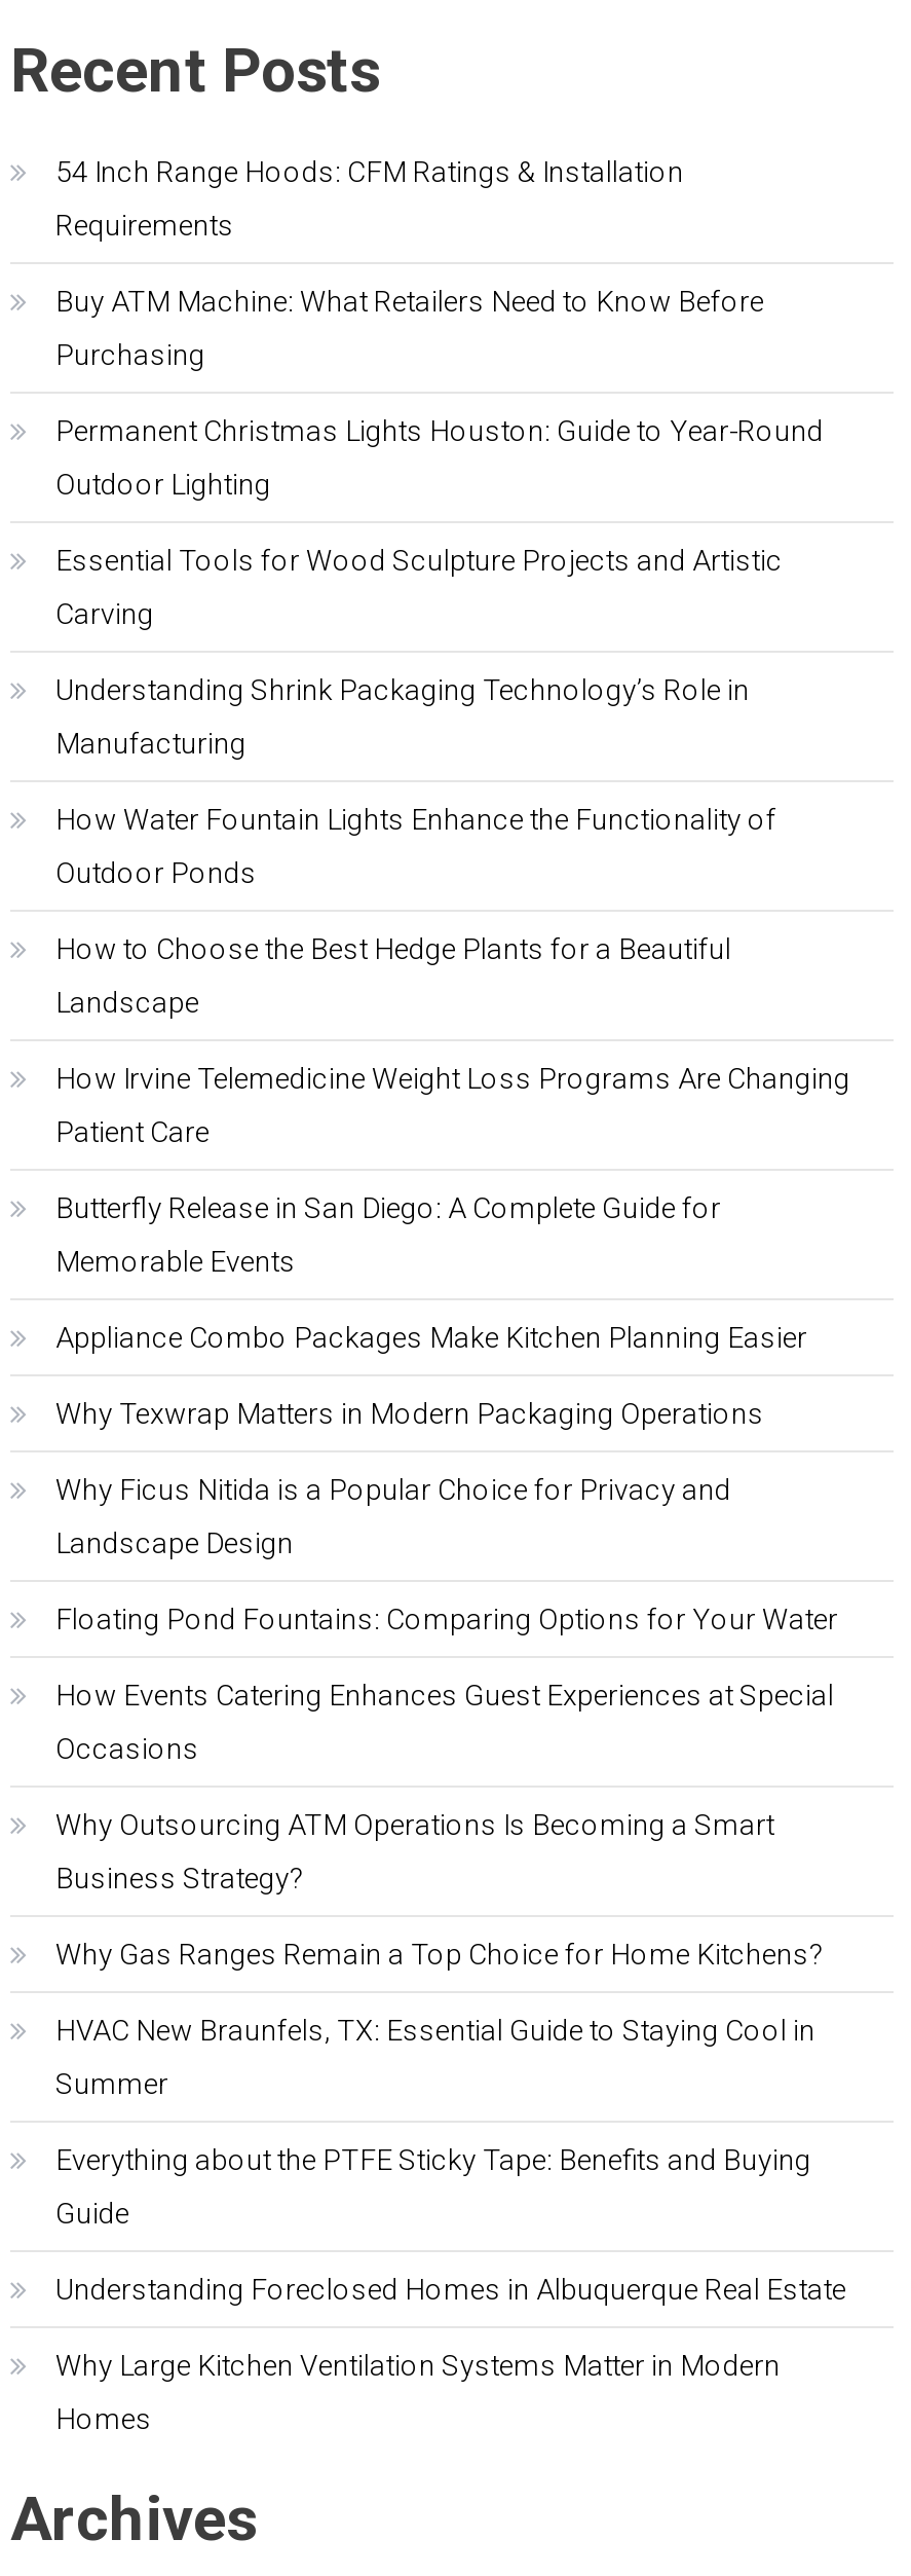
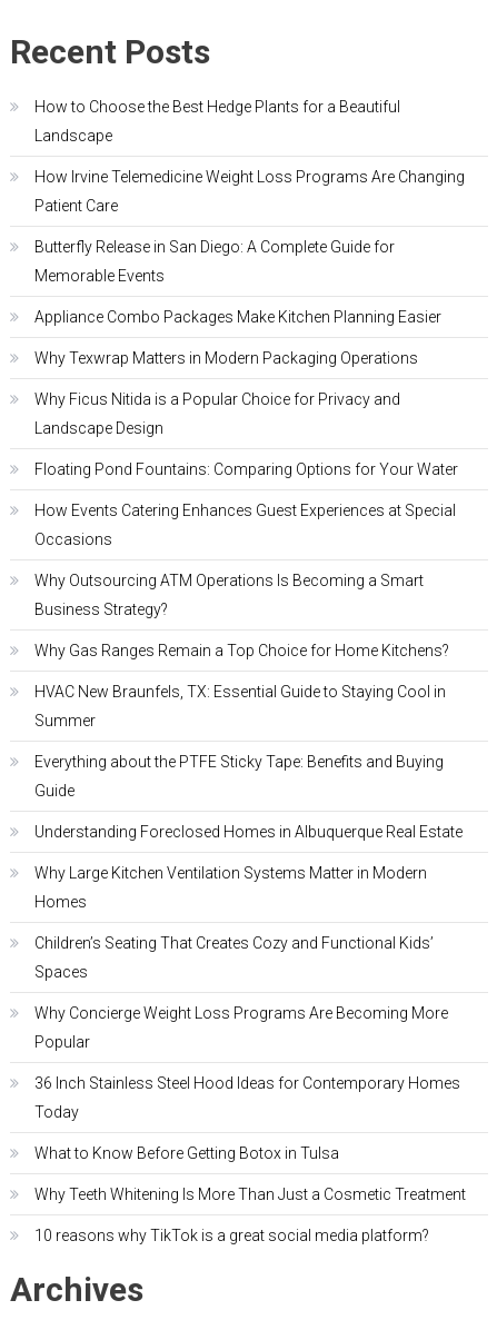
- 54 Inch Range Hoods: CFM Ratings & Installation
- Requirements
- Buy ATM Machine: What Retailers Need to Know Before
- Purchasing
- Permanent Christmas Lights Houston: Guide to Year-Round
- Outdoor Lighting
- Essential Tools for Wood Sculpture Projects and Artistic
- Carving
- Understanding Shrink Packaging Technology’s Role in
- Manufacturing
- How Water Fountain Lights Enhance the Functionality of
- Outdoor Ponds

moved up: How to Choose the Best Hedge Plants for a Beautiful | Landscape | How Irvine Telemedicine Weight Loss Programs Are Changing | ... | Why Large Kitchen Ventilation Systems Matter in Modern | Homes

+ Children’s Seating That Creates Cozy and Functional Kids’
+ Spaces
+ Why Concierge Weight Loss Programs Are Becoming More
+ Popular
+ 36 Inch Stainless Steel Hood Ideas for Contemporary Homes
+ Today
+ What to Know Before Getting Botox in Tulsa
+ Why Teeth Whitening Is More Than Just a Cosmetic Treatment
+ 10 reasons why TikTok is a great social media platform?
